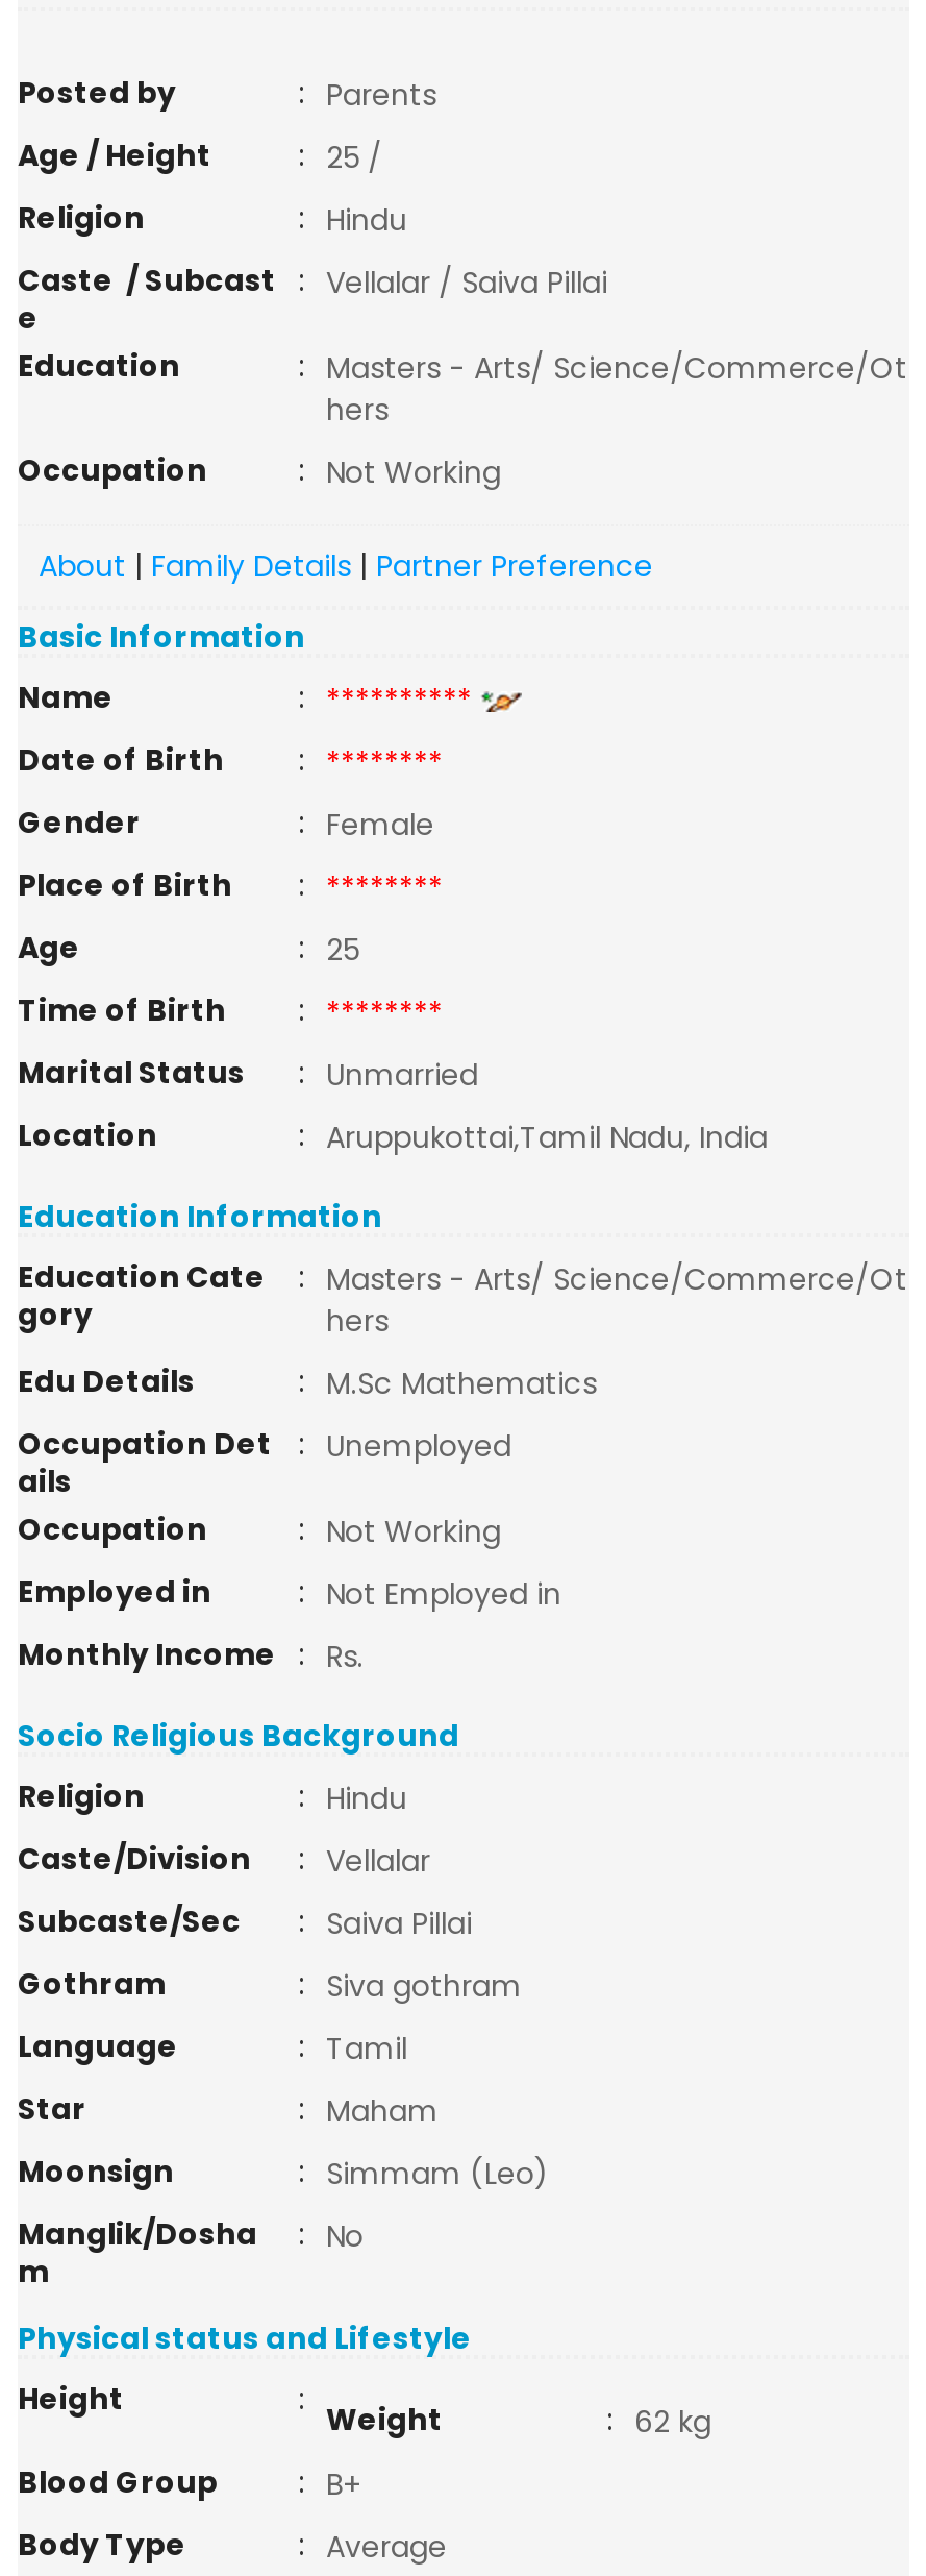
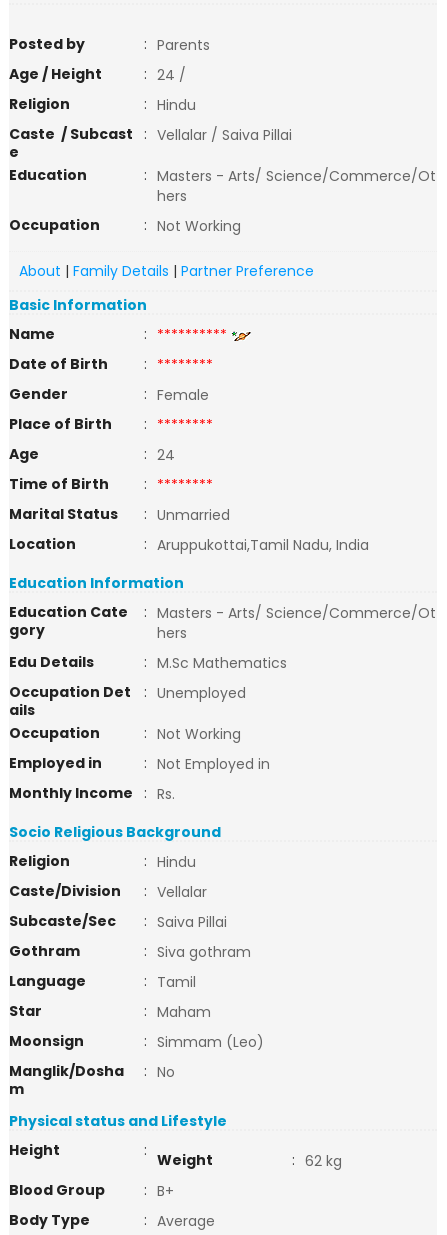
- : 25 /
+ : 24 /

- : 25
+ : 24
